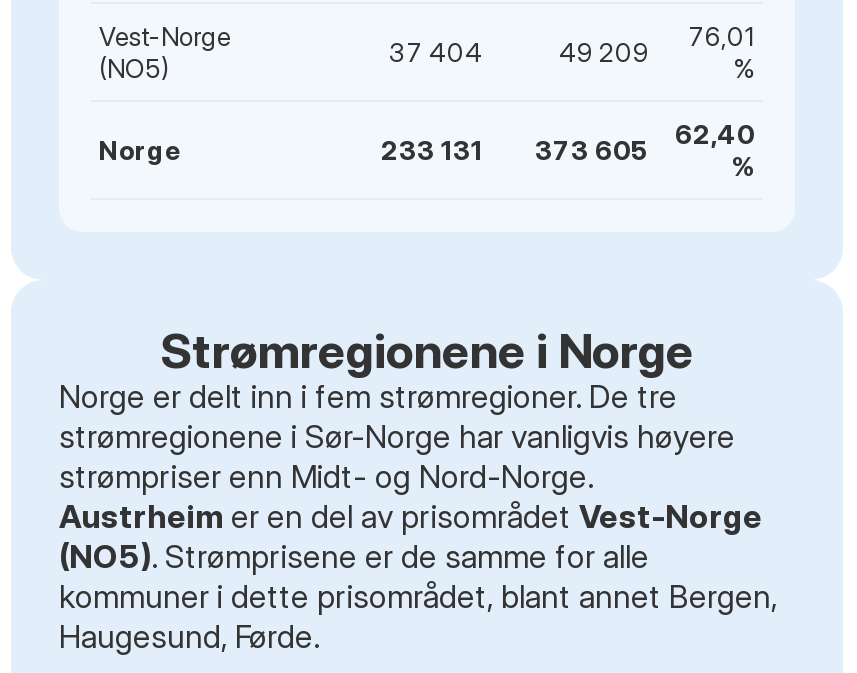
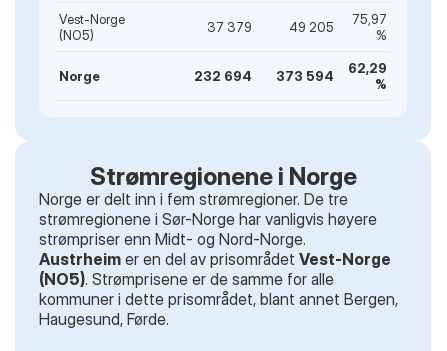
- 76,01
+ 75,97

- 37 404
+ 37 379

- 49 209
+ 49 205

- 62,40
+ 62,29

- 233 131
+ 232 694

- 373 605
+ 373 594
